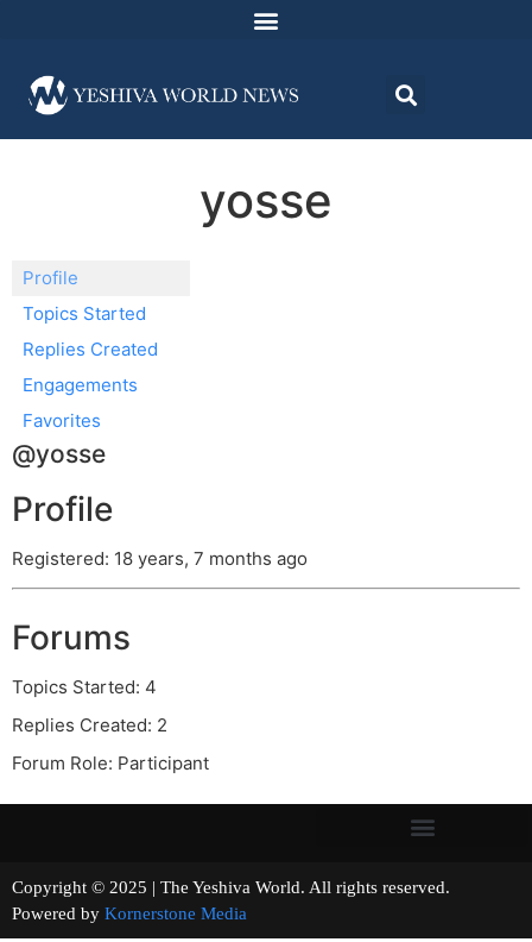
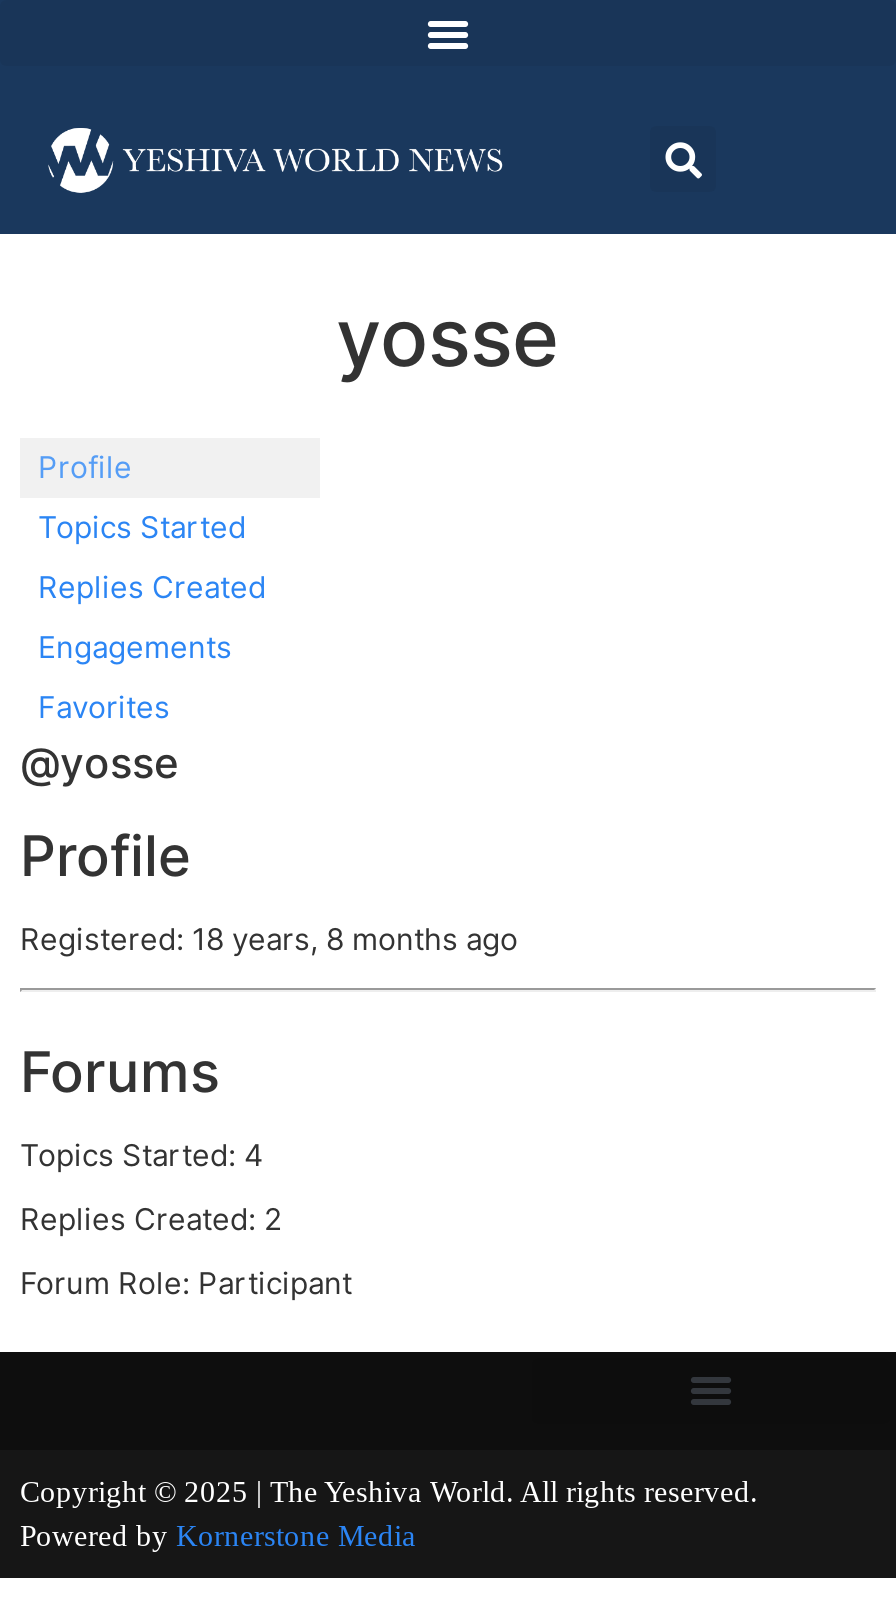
- Registered: 18 years, 7 months ago
+ Registered: 18 years, 8 months ago
